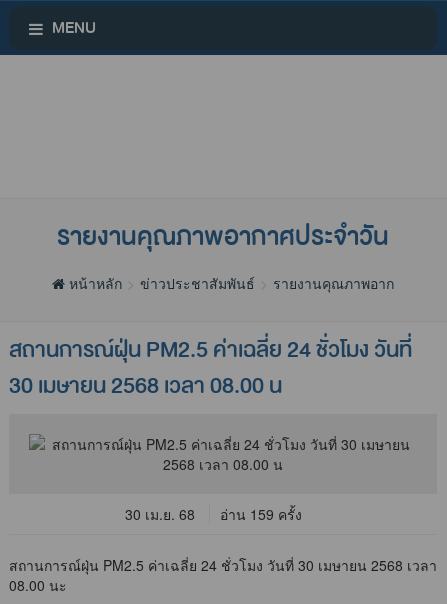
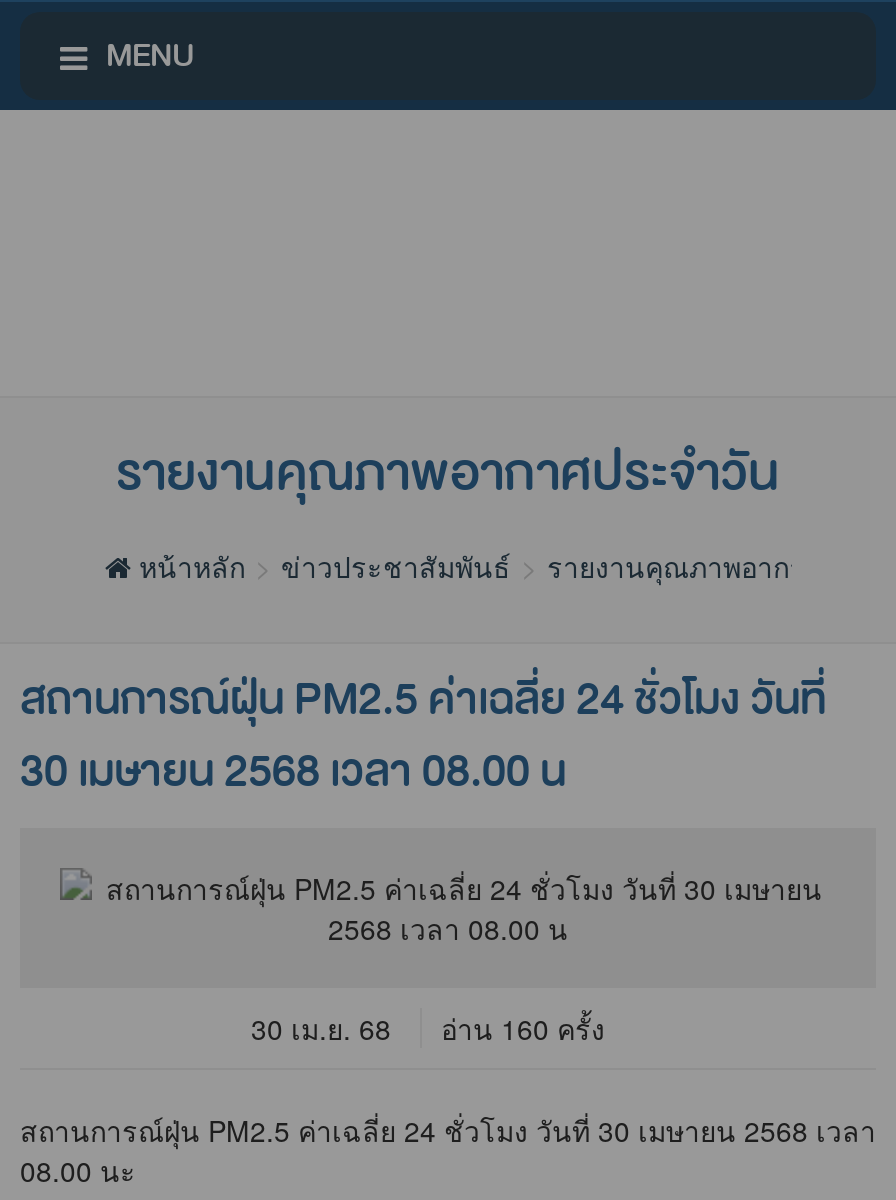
- อ่าน 159 ครั้ง
+ อ่าน 160 ครั้ง
